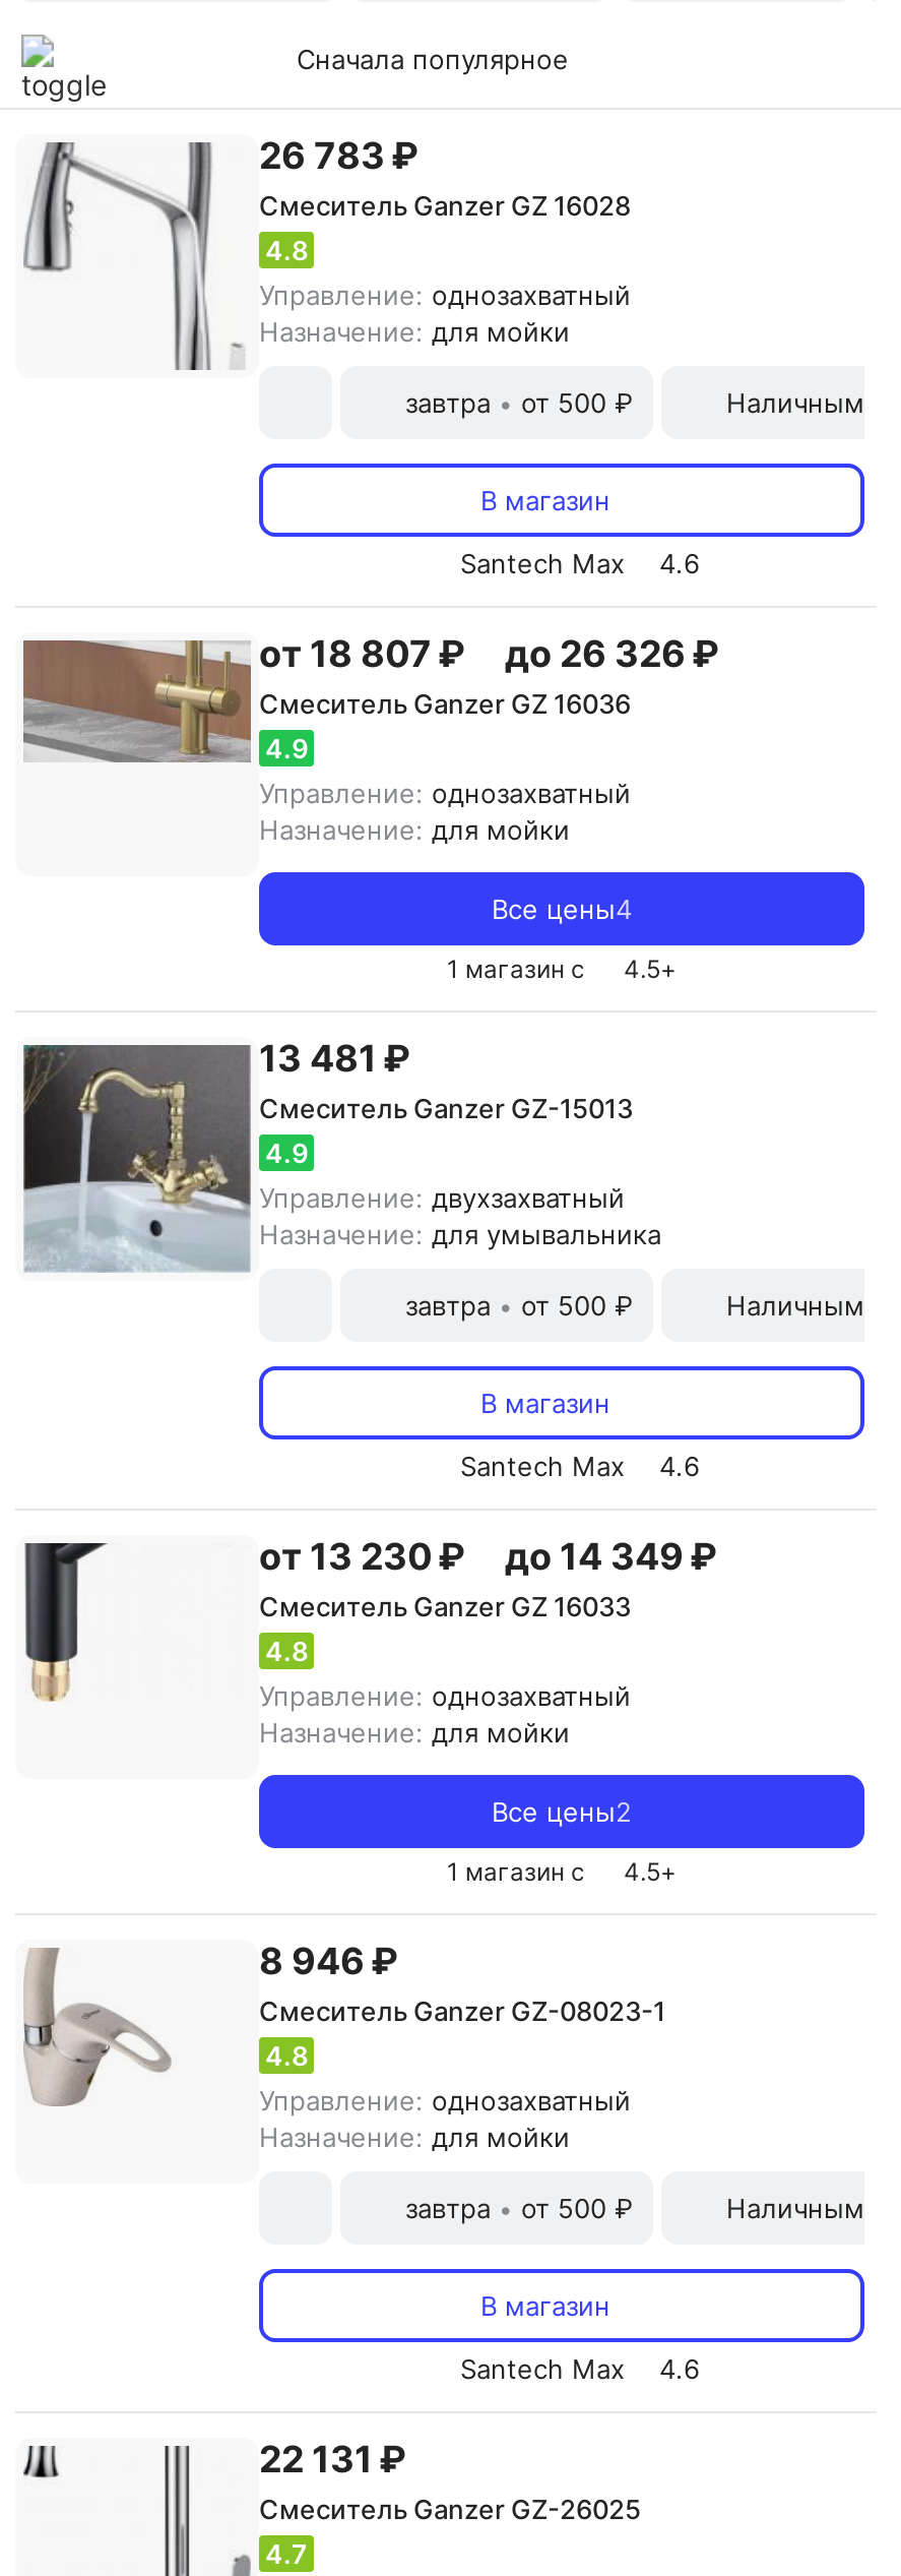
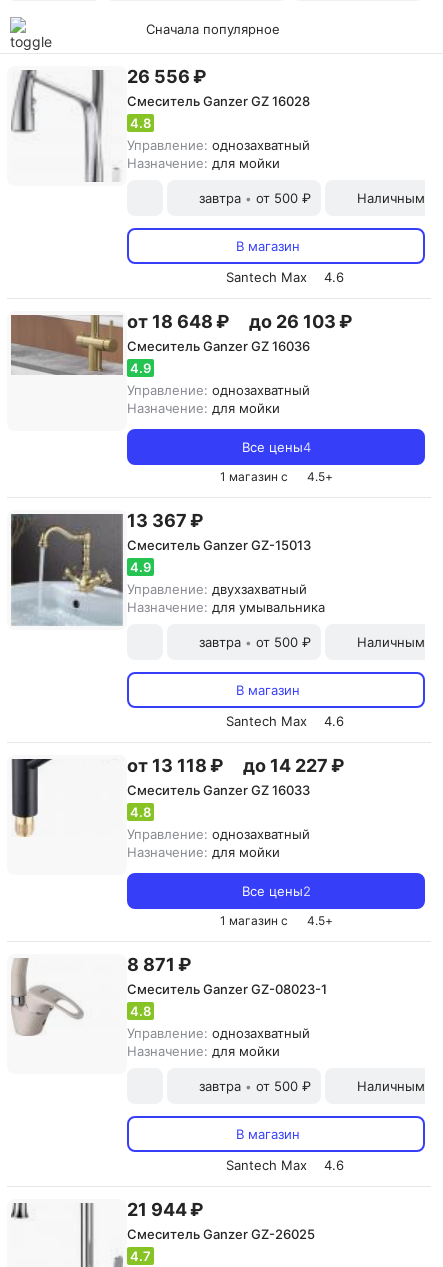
- 26 783 ₽
+ 26 556 ₽

- от 18 807 ₽
+ от 18 648 ₽

- до 26 326 ₽
+ до 26 103 ₽

- 13 481 ₽
+ 13 367 ₽

- от 13 230 ₽
+ от 13 118 ₽

- до 14 349 ₽
+ до 14 227 ₽

- 8 946 ₽
+ 8 871 ₽

- 22 131 ₽
+ 21 944 ₽
